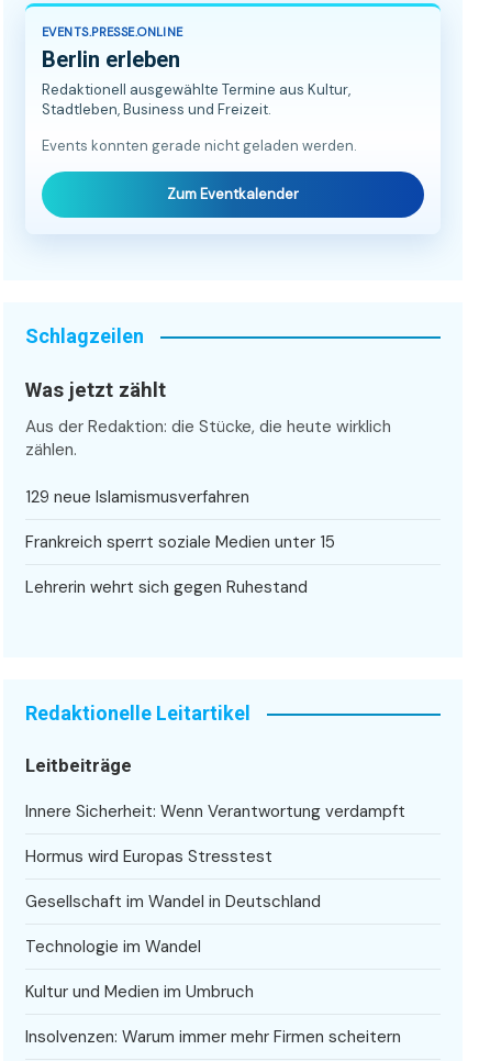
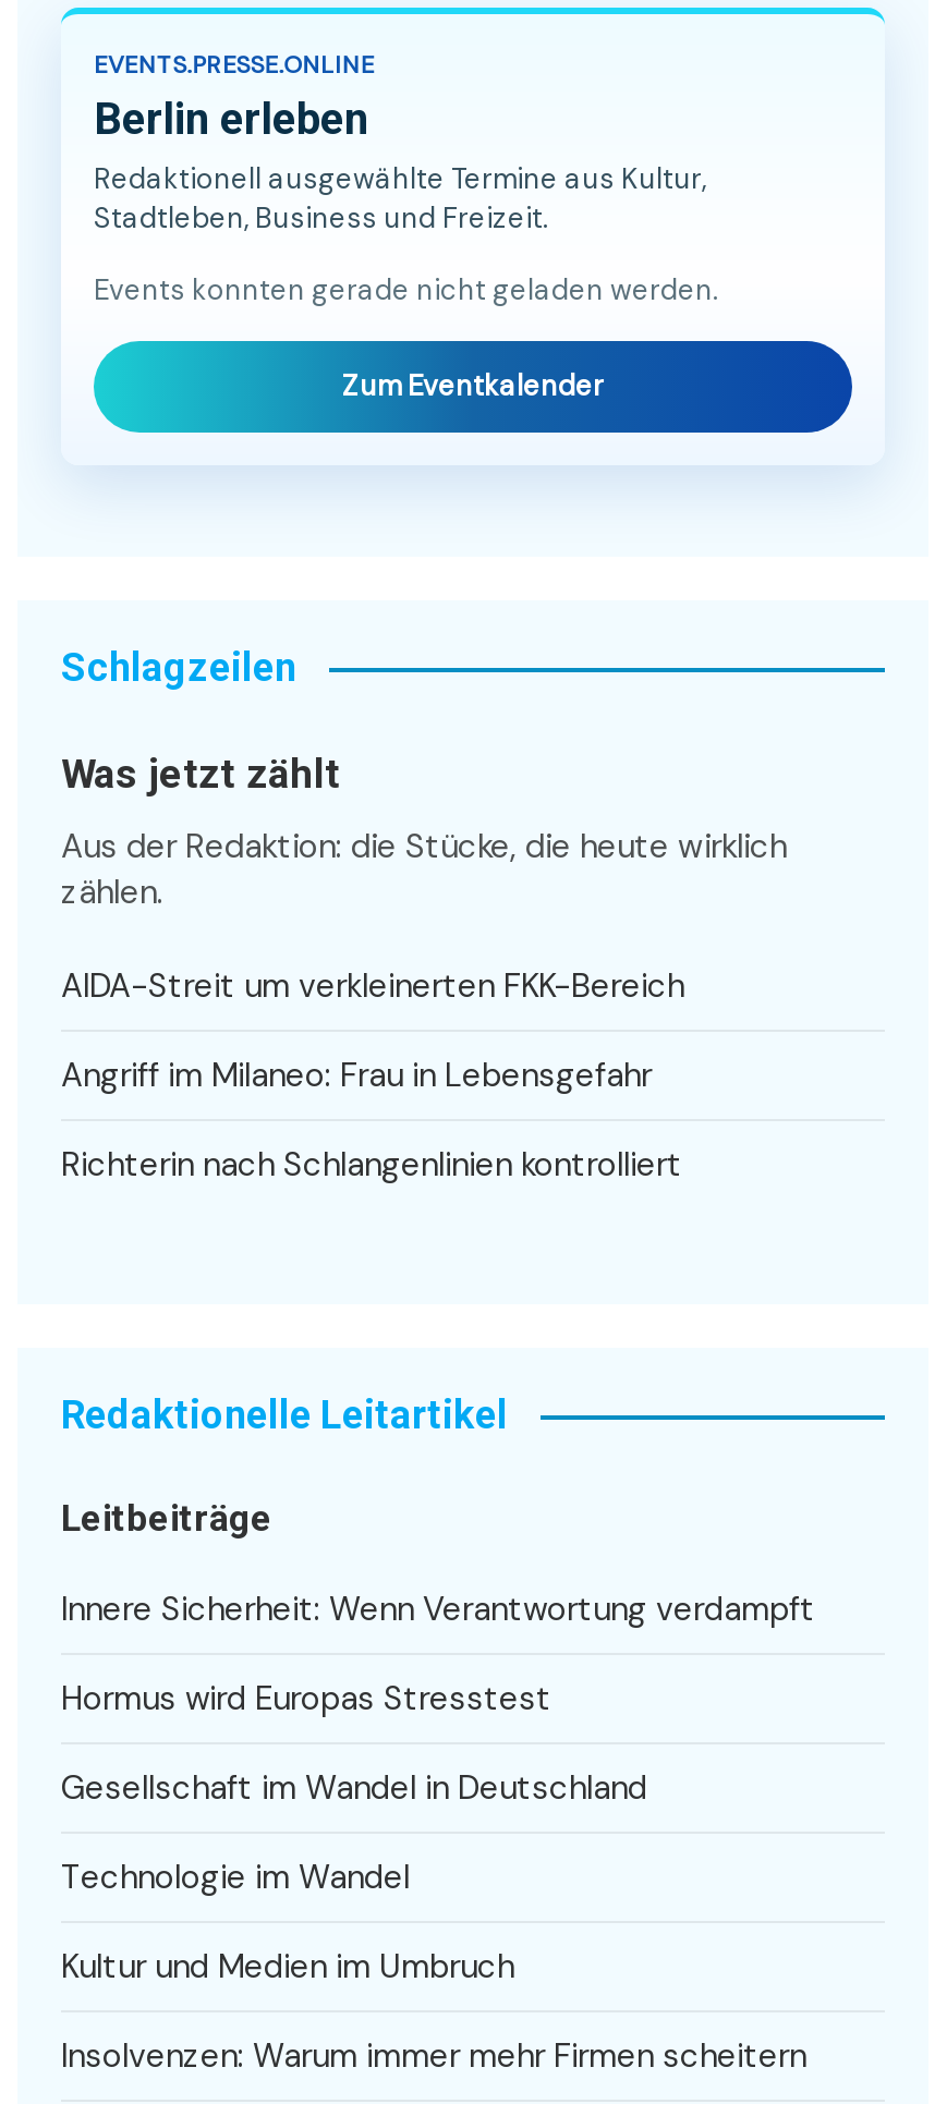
- 129 neue Islamismusverfahren
+ AIDA-Streit um verkleinerten FKK-Bereich

- Frankreich sperrt soziale Medien unter 15
+ Angriff im Milaneo: Frau in Lebensgefahr

- Lehrerin wehrt sich gegen Ruhestand
+ Richterin nach Schlangenlinien kontrolliert
